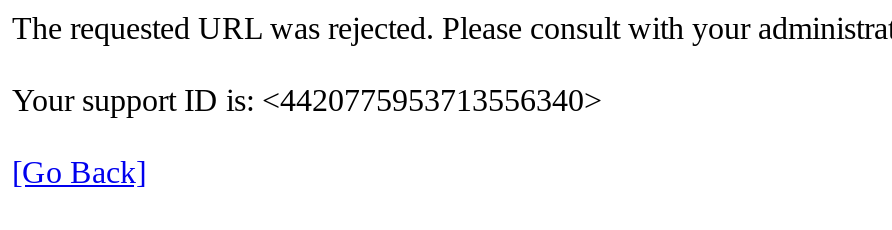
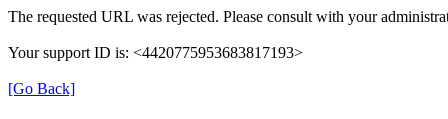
- Your support ID is: <4420775953713556340>
+ Your support ID is: <4420775953683817193>
